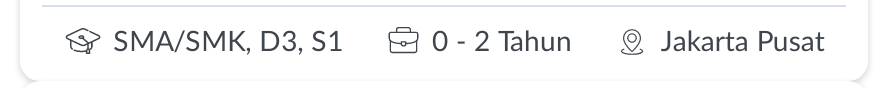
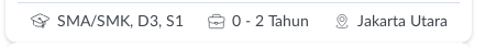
- Jakarta Pusat
+ Jakarta Utara
